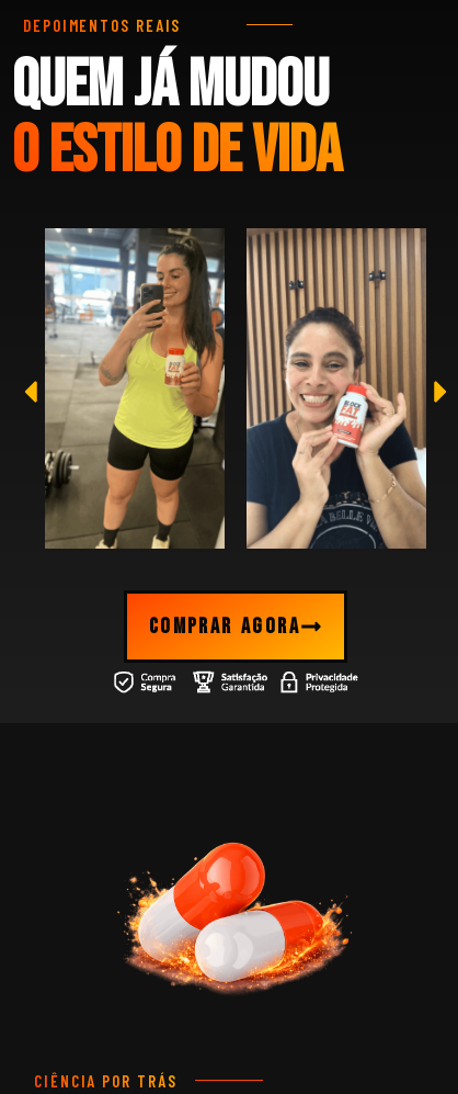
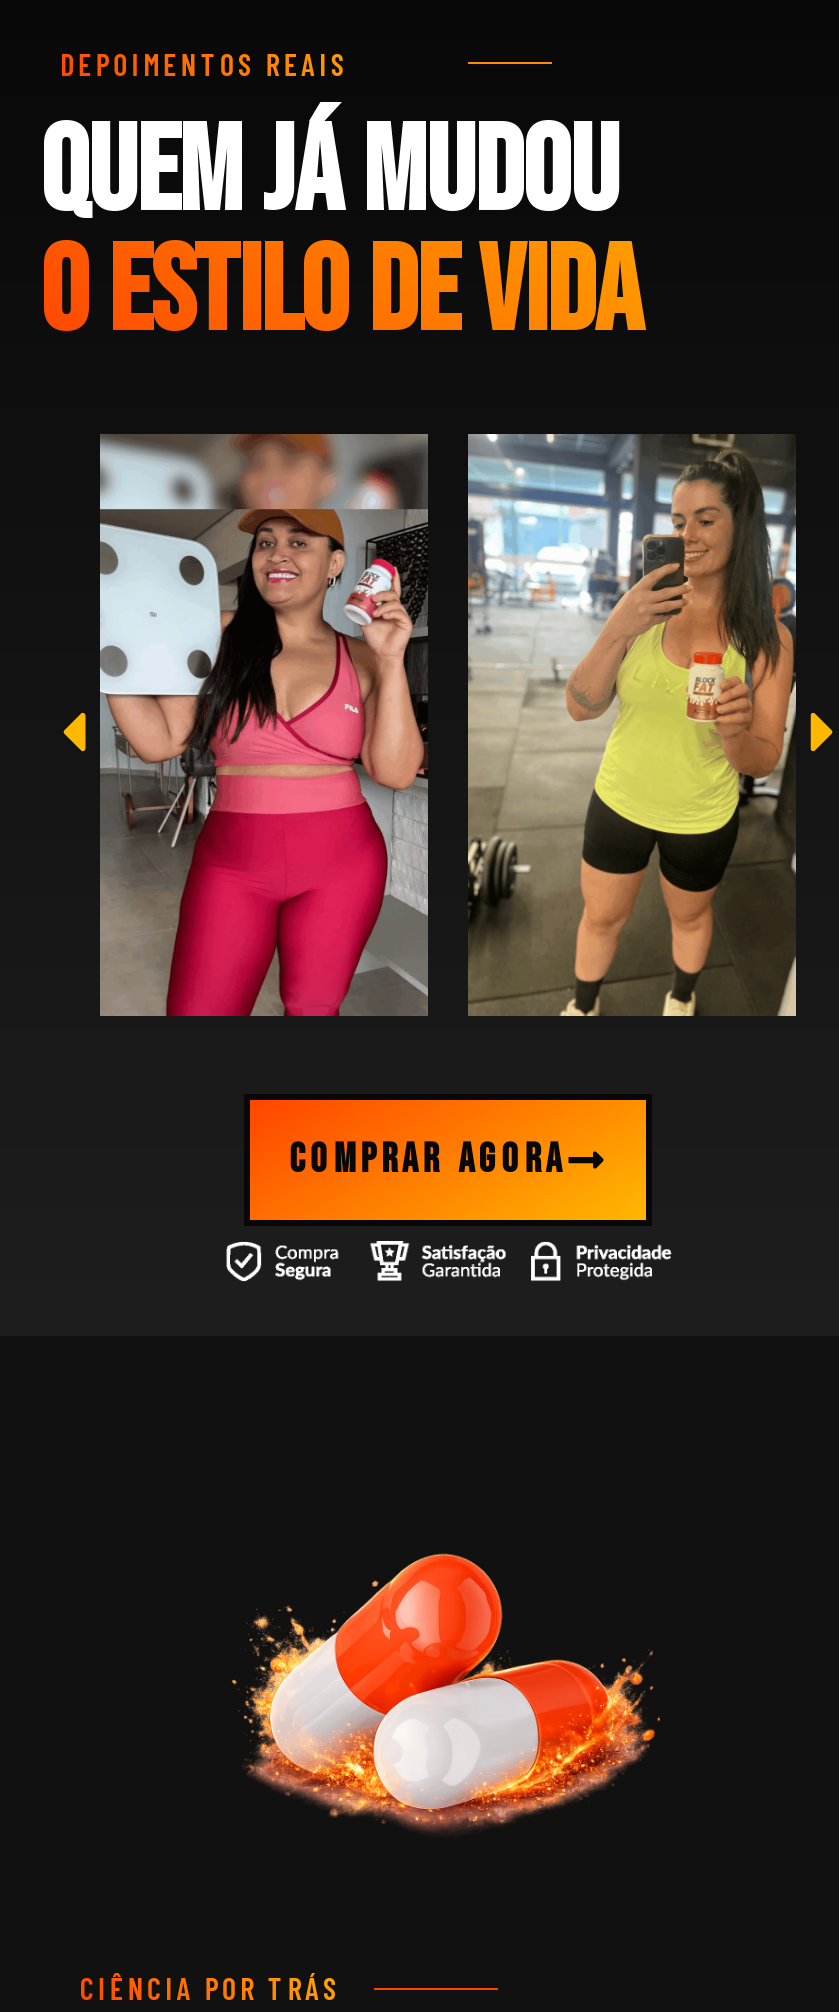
- [image]
+ [image]

- [image]
+ [image]
